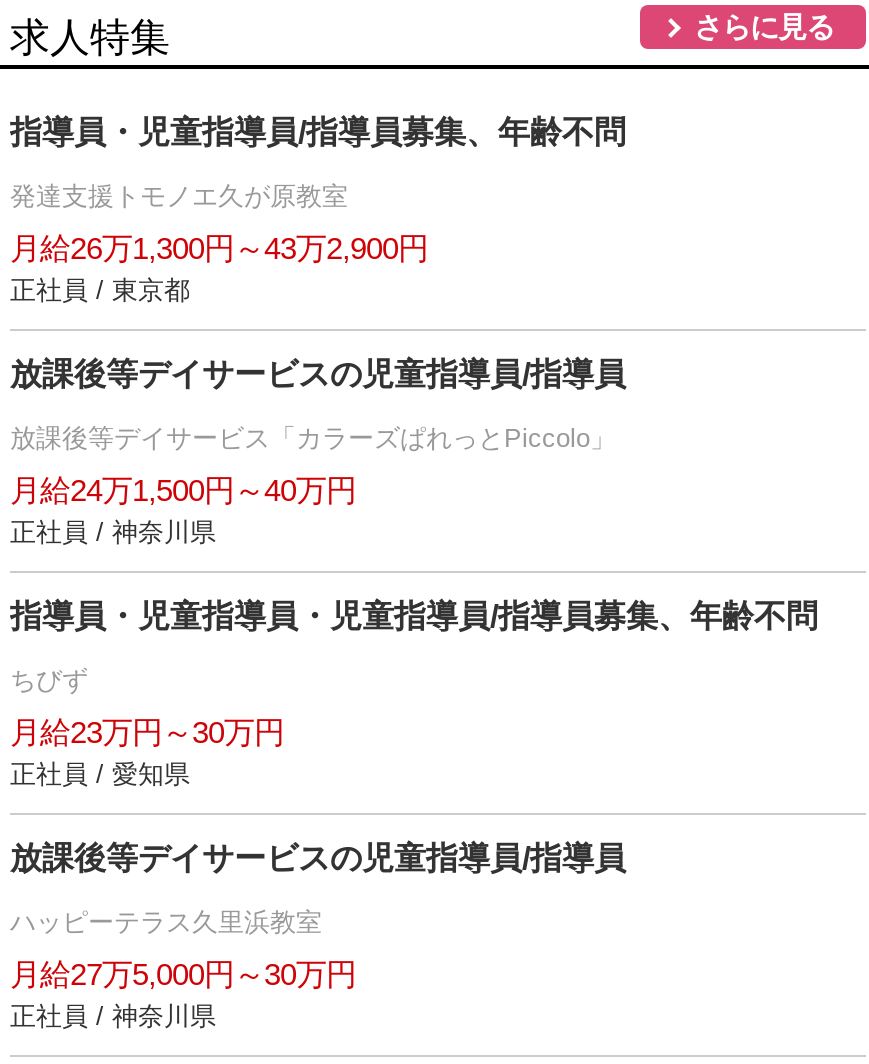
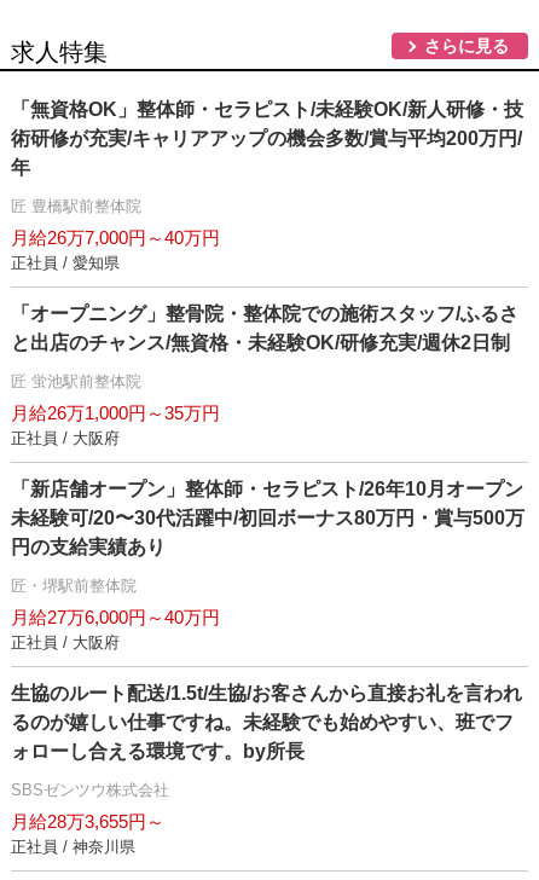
- 指導員・児童指導員/指導員募集、年齢不問
- 発達支援トモノエ久が原教室
- 月給26万1,300円～43万2,900円
- 正社員 / 東京都
- 放課後等デイサービスの児童指導員/指導員
- 放課後等デイサービス「カラーズぱれっとPiccolo」
- 月給24万1,500円～40万円
- 正社員 / 神奈川県
- 指導員・児童指導員・児童指導員/指導員募集、年齢不問
- ちびず
- 月給23万円～30万円
+ 「無資格OK」整体師・セラピスト/未経験OK/新人研修・技
+ 術研修が充実/キャリアアップの機会多数/賞与平均200万円/
+ 年
+ 匠 豊橋駅前整体院
+ 月給26万7,000円～40万円

moved up: 正社員 / 愛知県

- 放課後等デイサービスの児童指導員/指導員
- ハッピーテラス久里浜教室
- 月給27万5,000円～30万円
+ 「オープニング」整骨院・整体院での施術スタッフ/ふるさ
+ と出店のチャンス/無資格・未経験OK/研修充実/週休2日制
+ 匠 蛍池駅前整体院
+ 月給26万1,000円～35万円
+ 正社員 / 大阪府
+ 「新店舗オープン」整体師・セラピスト/26年10月オープン
+ 未経験可/20〜30代活躍中/初回ボーナス80万円・賞与500万
+ 円の支給実績あり
+ 匠・堺駅前整体院
+ 月給27万6,000円～40万円
+ 正社員 / 大阪府
+ 生協のルート配送/1.5t/生協/お客さんから直接お礼を言われ
+ るのが嬉しい仕事ですね。未経験でも始めやすい、班でフ
+ ォローし合える環境です。by所長
+ SBSゼンツウ株式会社
+ 月給28万3,655円～
